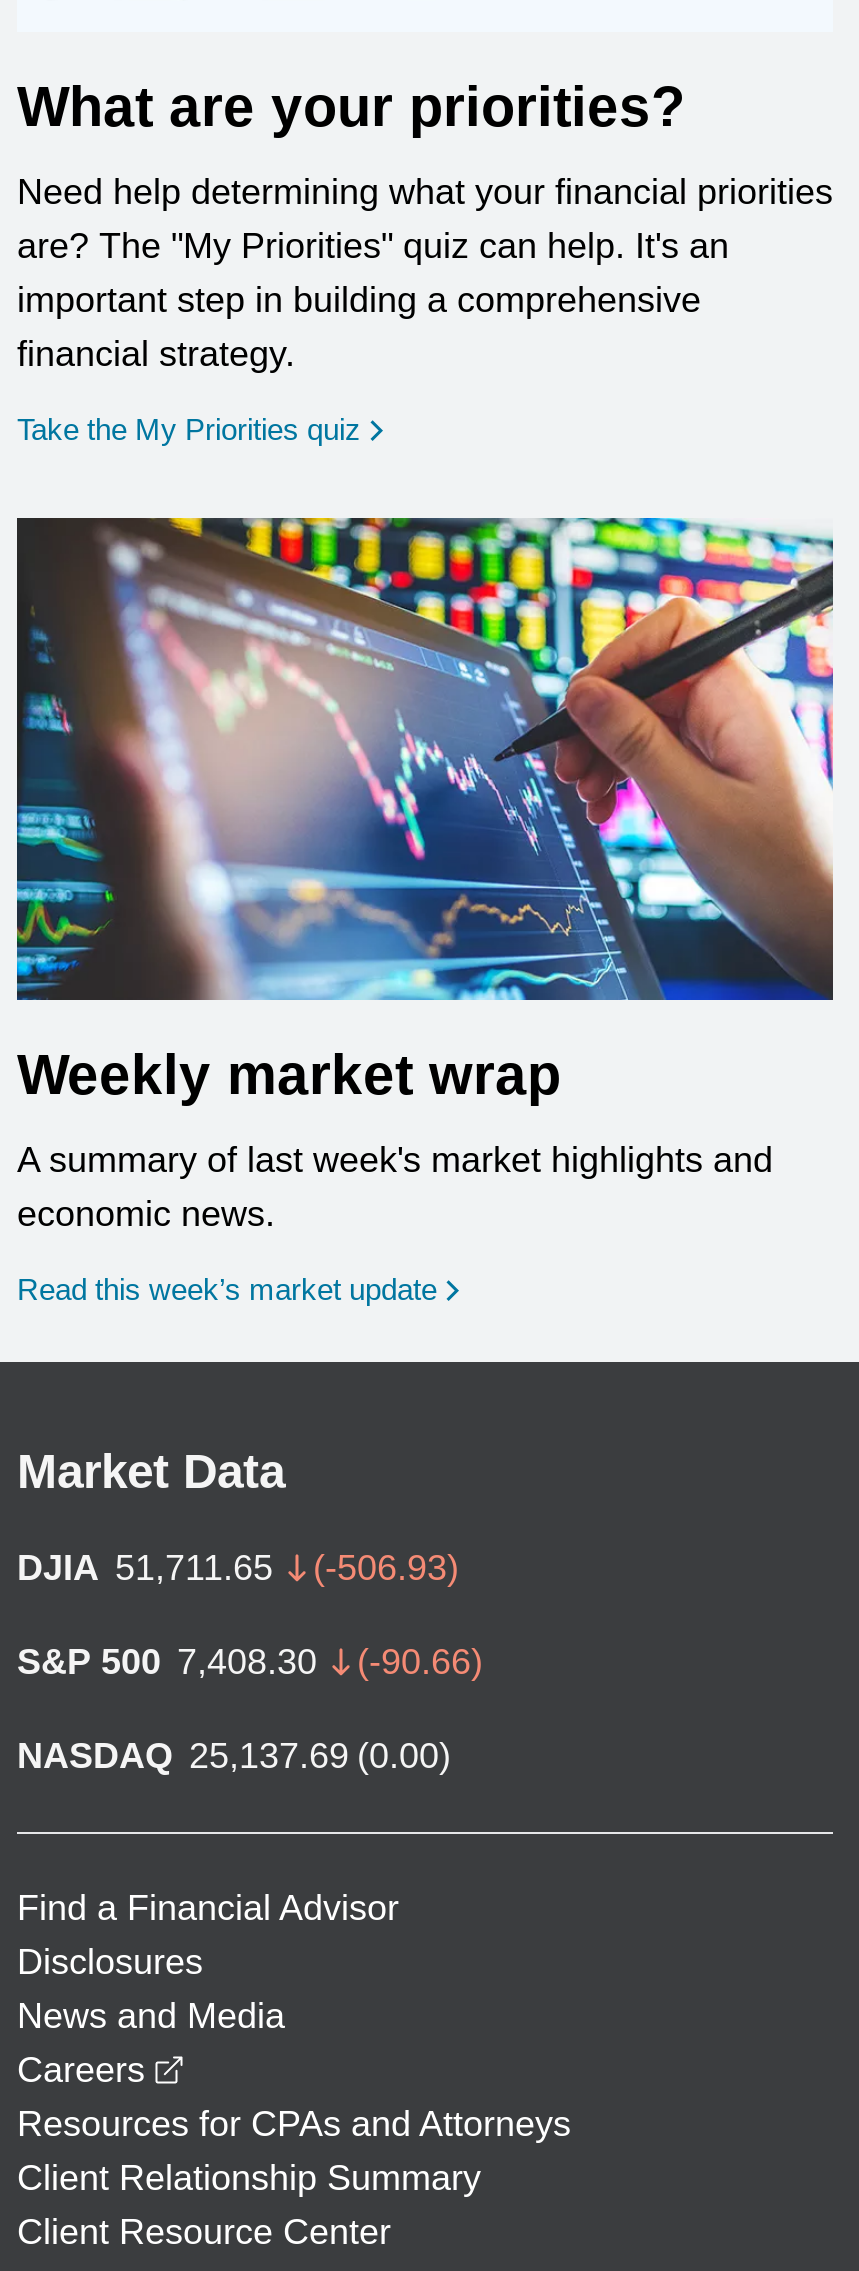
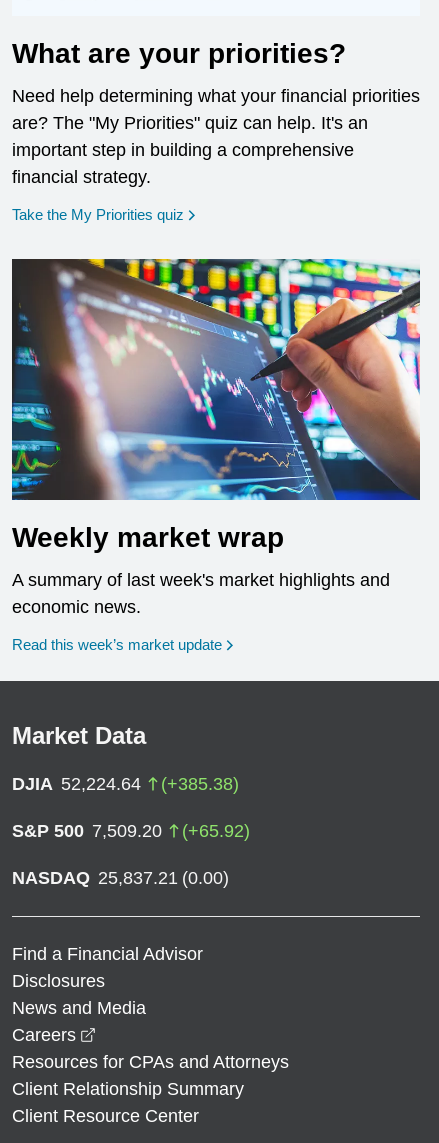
- DJIA 51,711.65
- (-506.93)
+ DJIA 52,224.64
+ (+385.38)

- S&P 500 7,408.30
- (-90.66)
+ S&P 500 7,509.20
+ (+65.92)

- NASDAQ 25,137.69 (0.00)
+ NASDAQ 25,837.21 (0.00)
